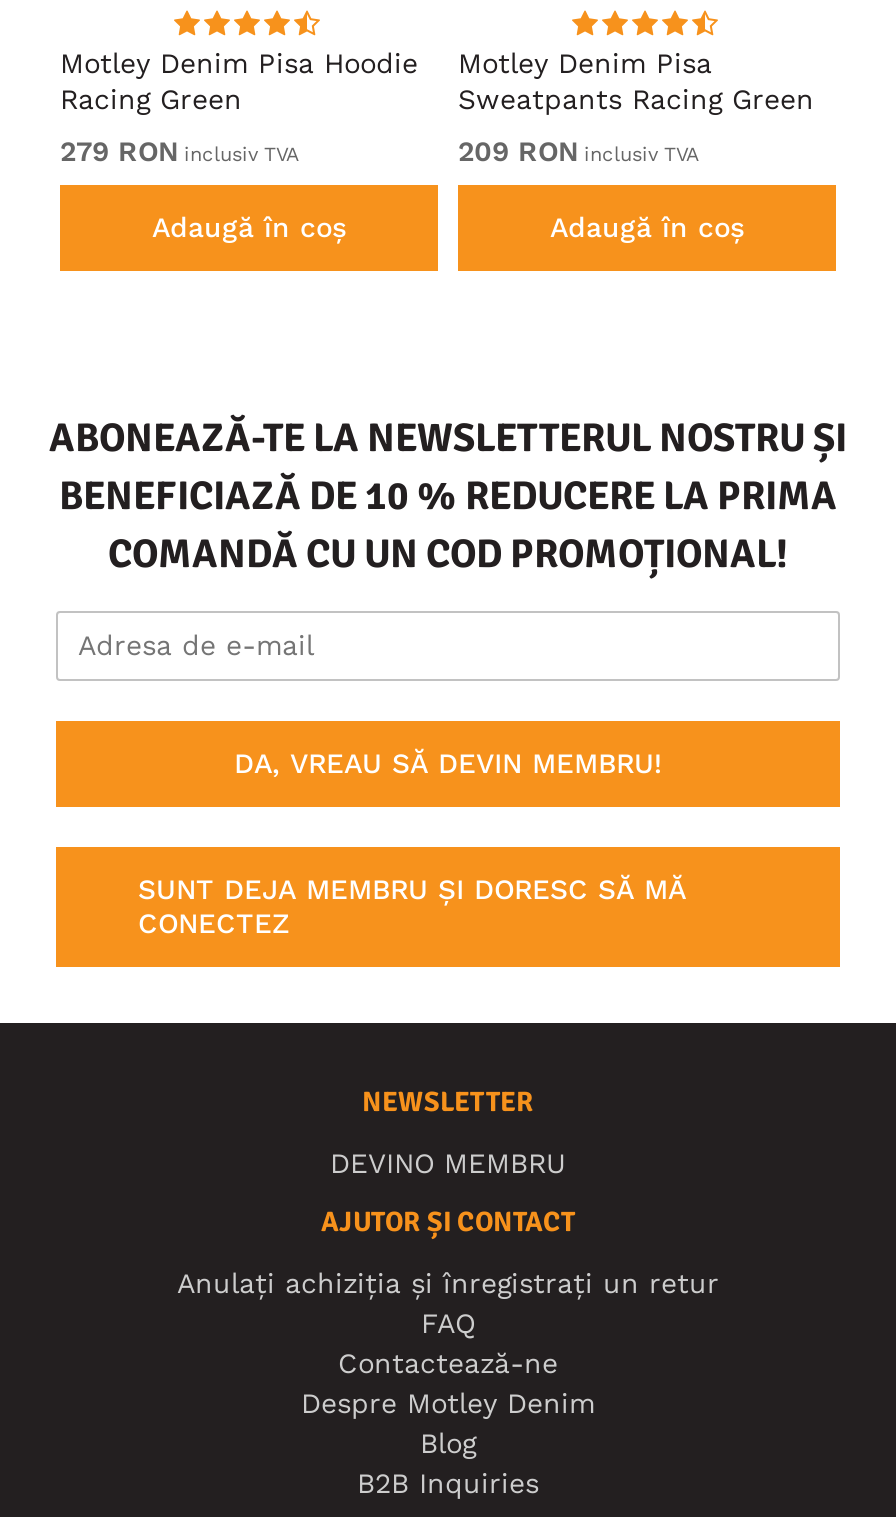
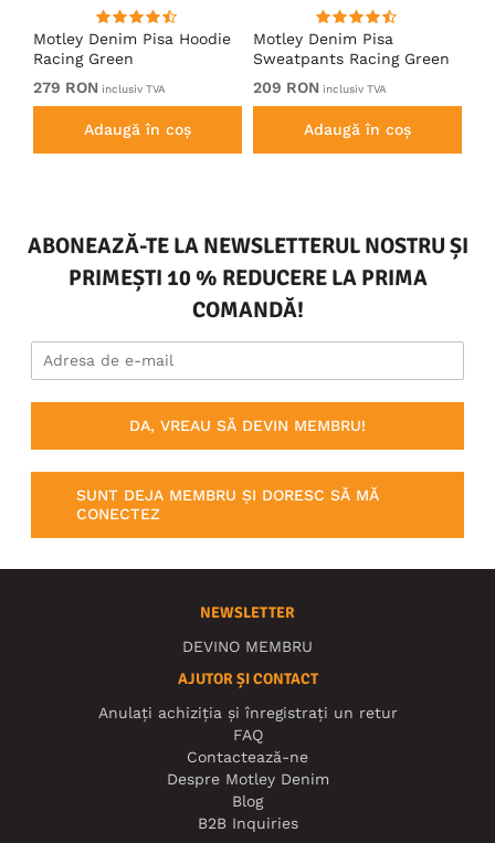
- BENEFICIAZĂ DE 10 % REDUCERE LA PRIMA
- COMANDĂ CU UN COD PROMOȚIONAL!
+ PRIMEȘTI 10 % REDUCERE LA PRIMA
+ COMANDĂ!
